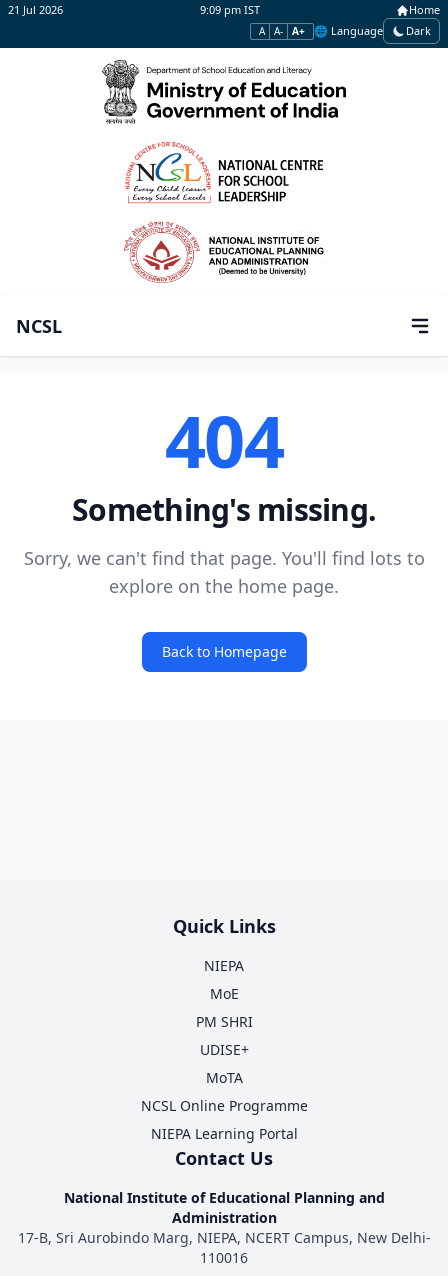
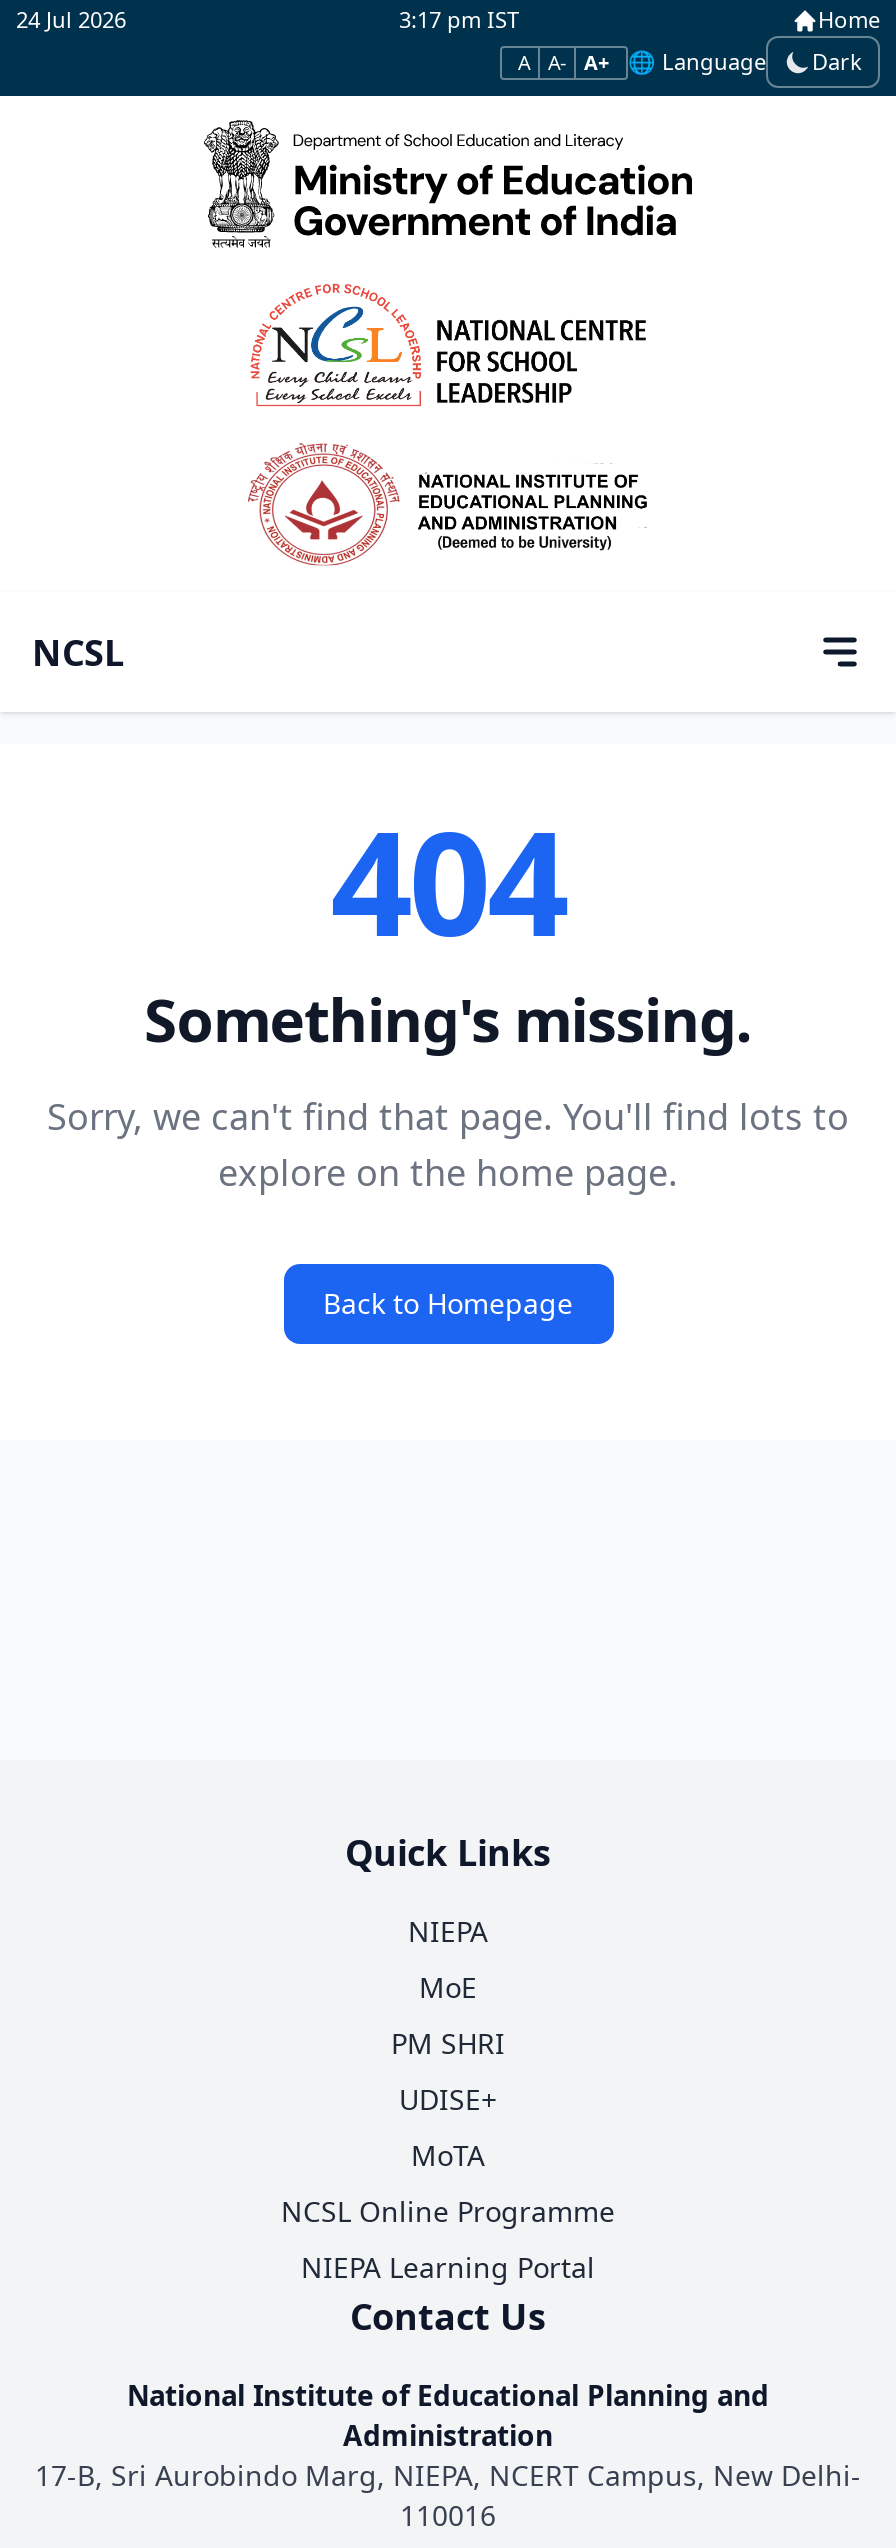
- 21 Jul 2026
+ 24 Jul 2026

- 9:09 pm IST
+ 3:17 pm IST
